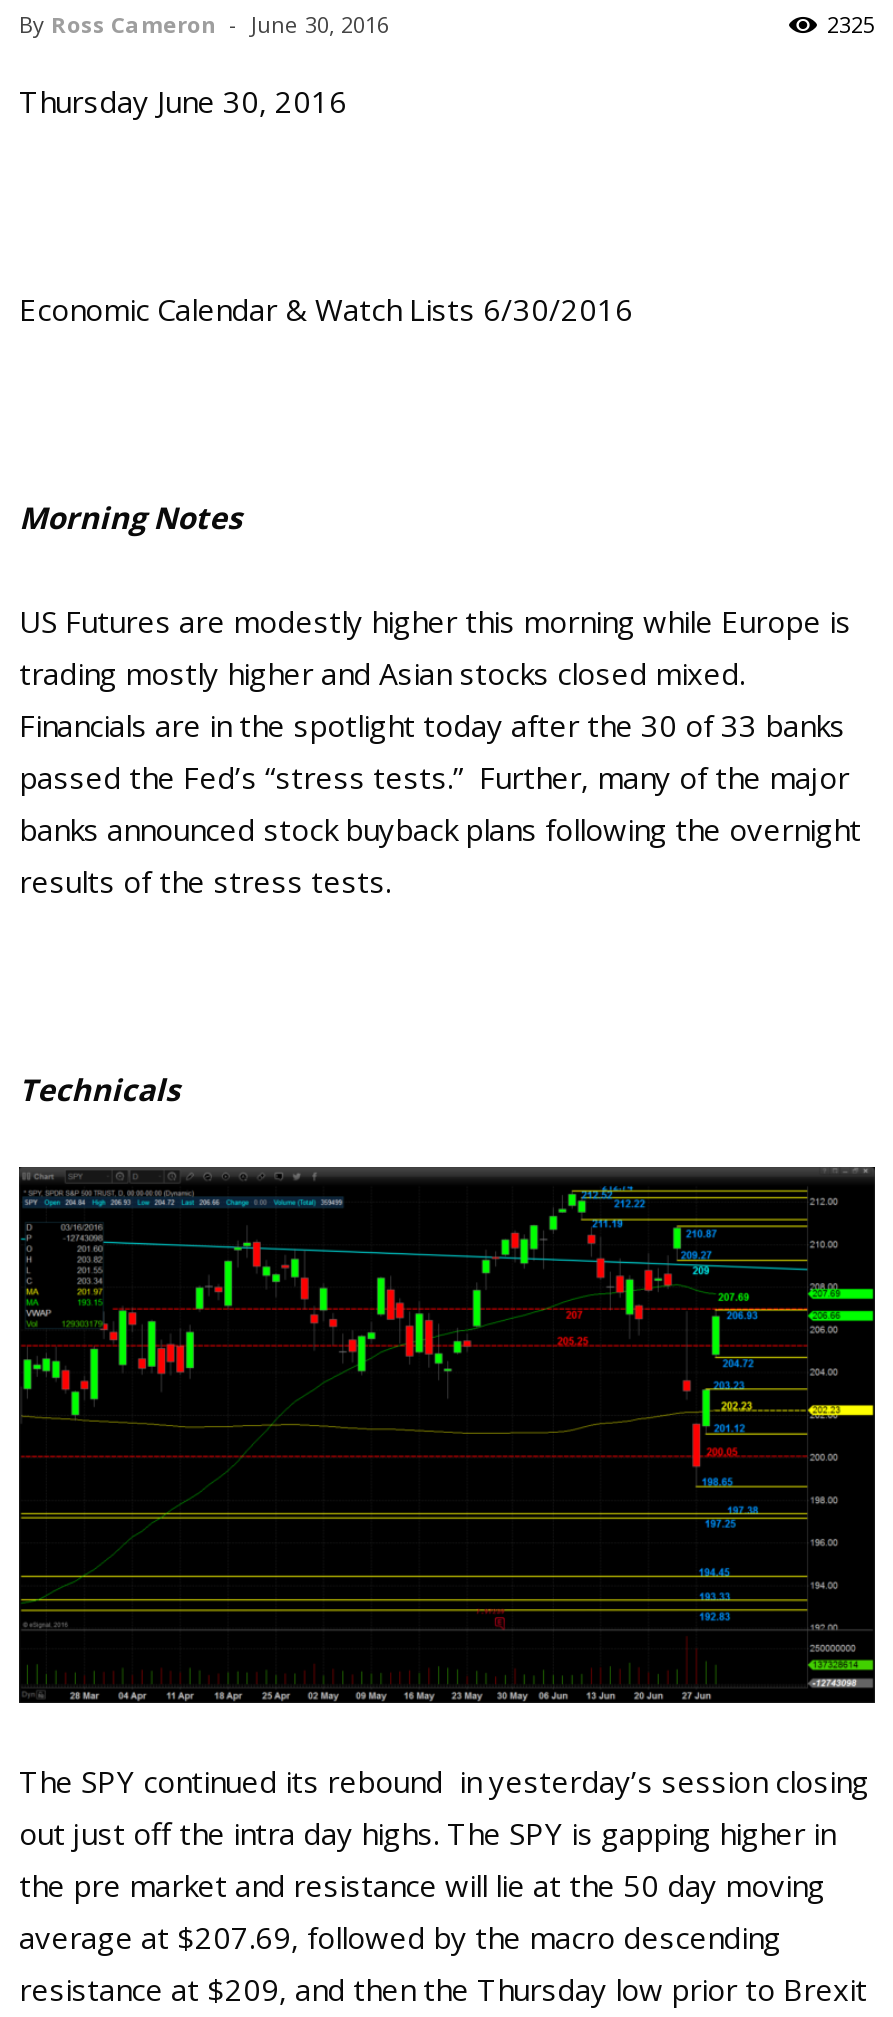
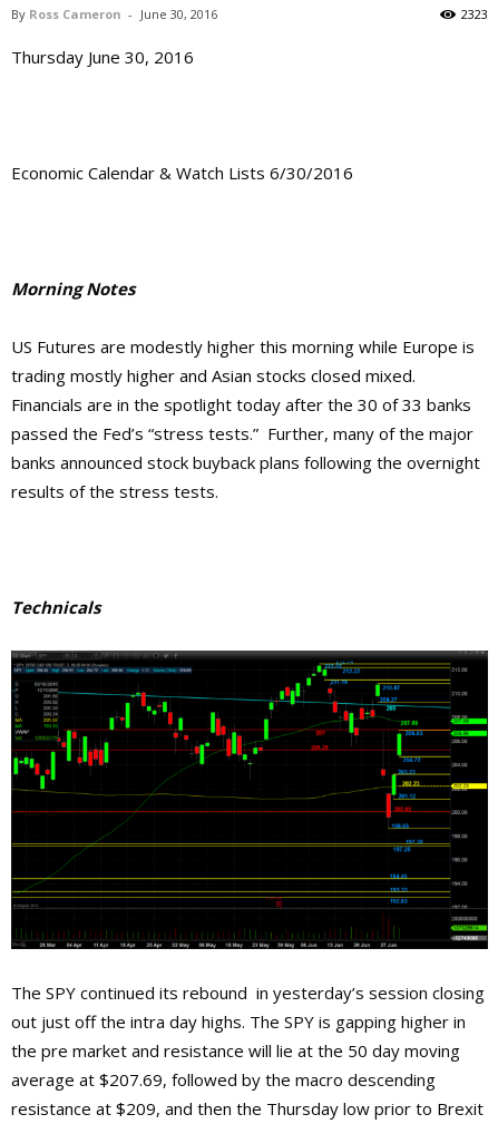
- 2325
+ 2323
